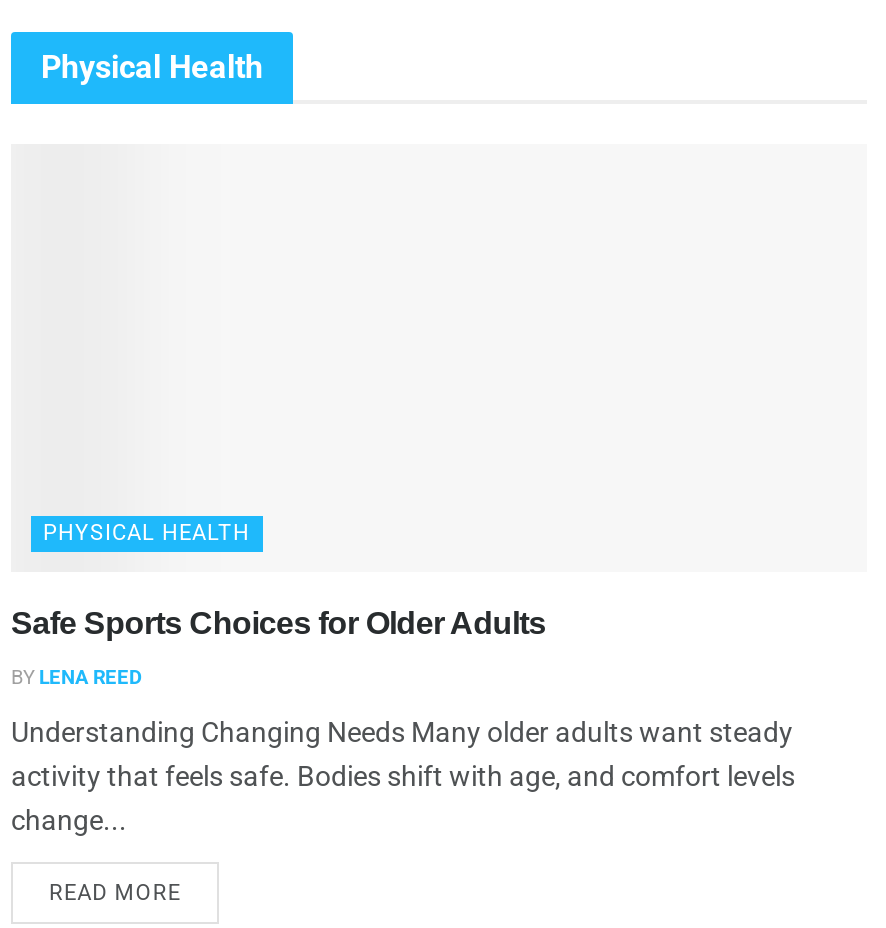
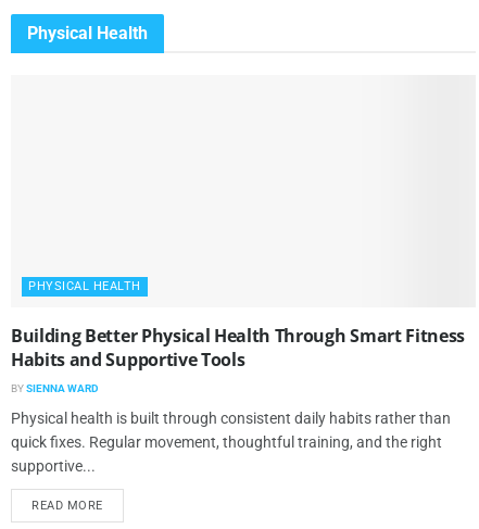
- Safe Sports Choices for Older Adults
+ Building Better Physical Health Through Smart Fitness
+ Habits and Supportive Tools

- BY LENA REED
+ BY SIENNA WARD

- Understanding Changing Needs Many older adults want steady
- activity that feels safe. Bodies shift with age, and comfort levels
- change...
+ Physical health is built through consistent daily habits rather than
+ quick fixes. Regular movement, thoughtful training, and the right
+ supportive...
